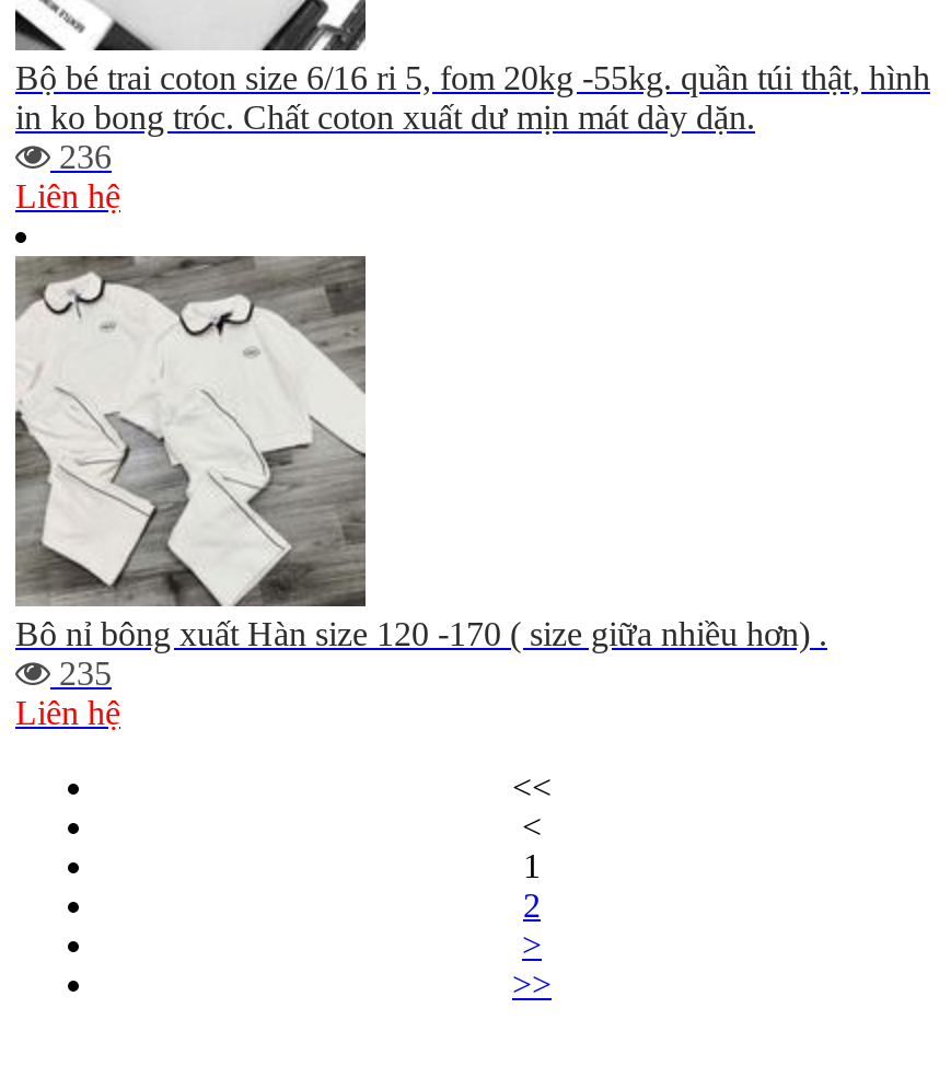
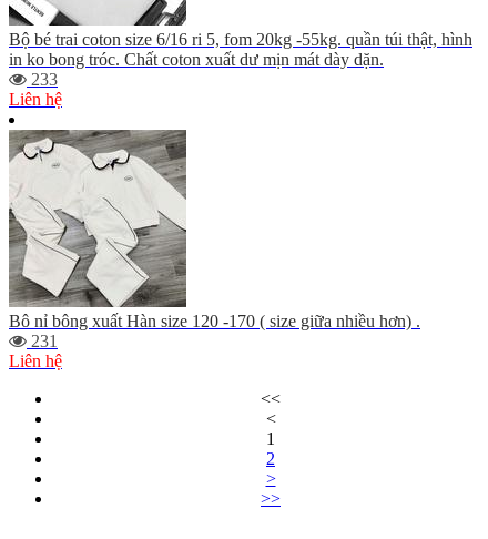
- 236
+ 233

- 235
+ 231
